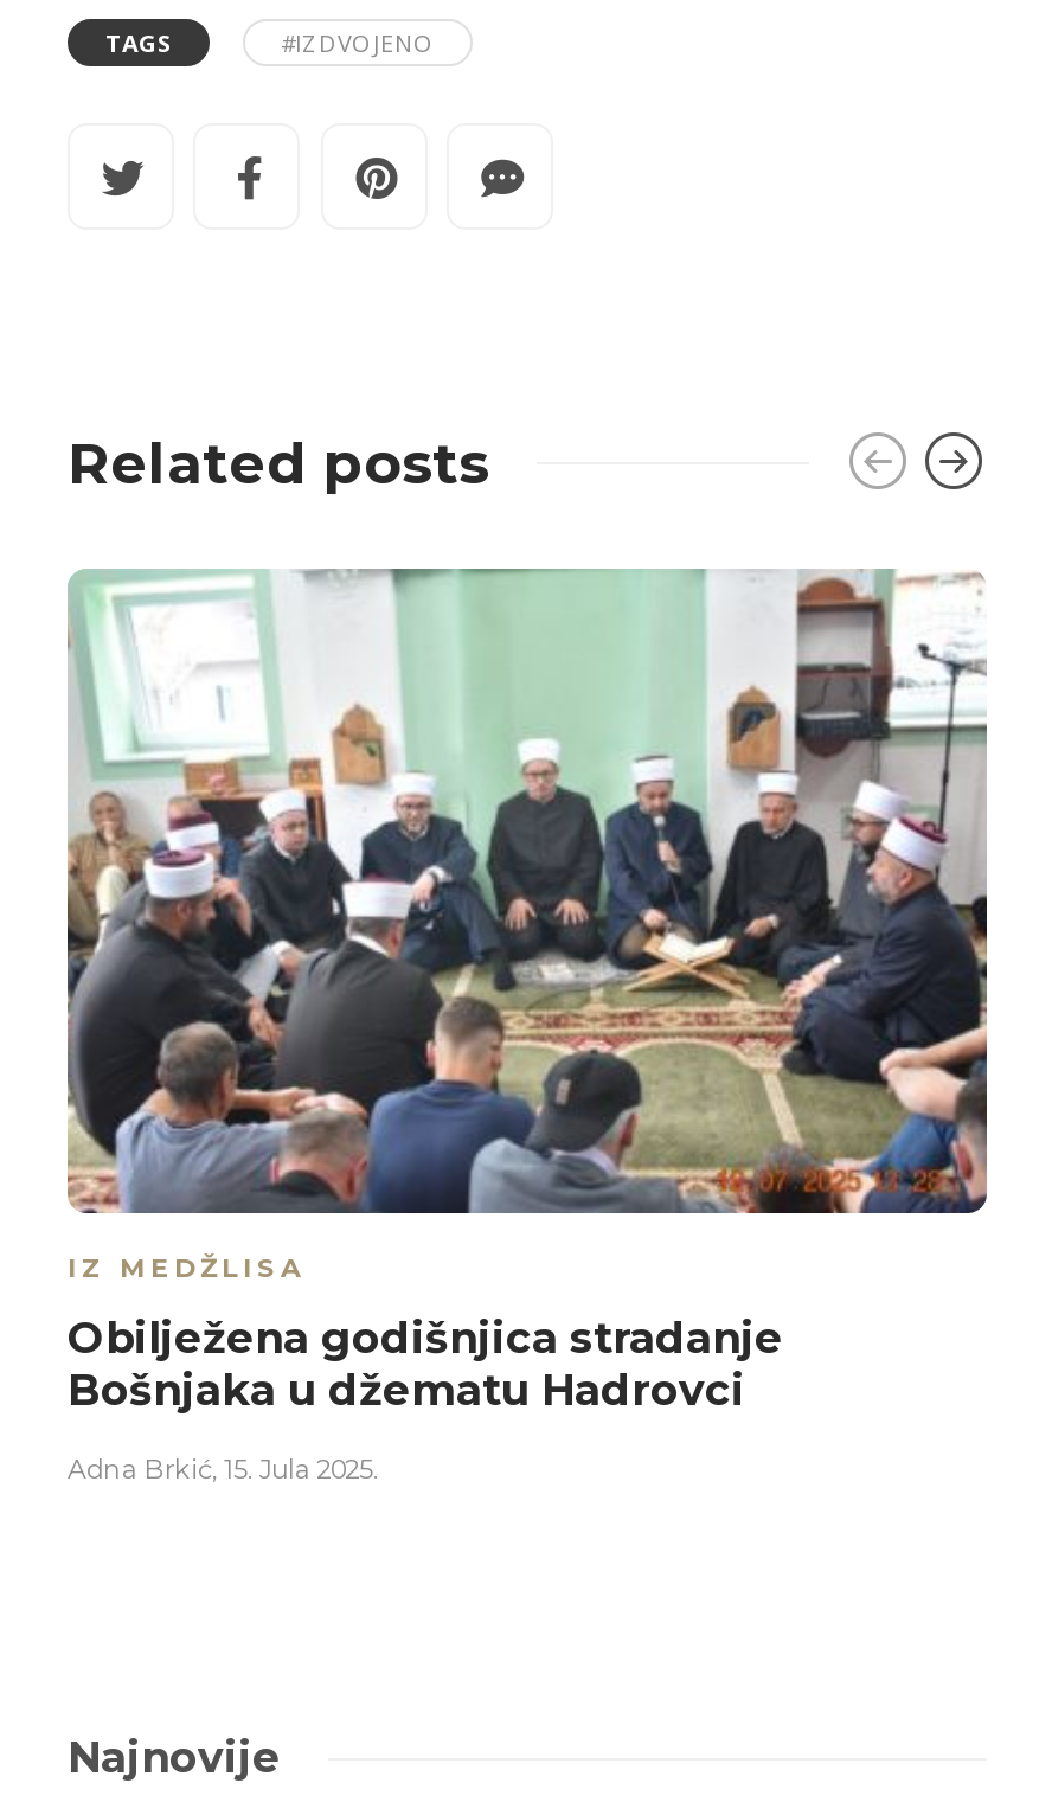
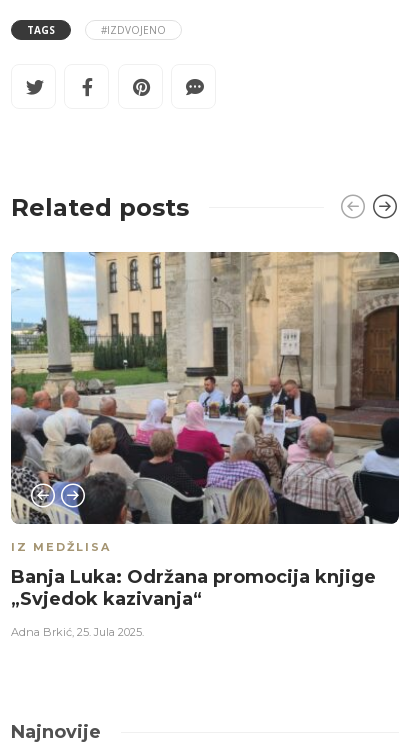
- [image]
+ [image]

- Obilježena godišnjica stradanje
- Bošnjaka u džematu Hadrovci
+ Banja Luka: Održana promocija knjige
+ „Svjedok kazivanja“

- Adna Brkić, 15. Jula 2025.
+ Adna Brkić, 25. Jula 2025.
